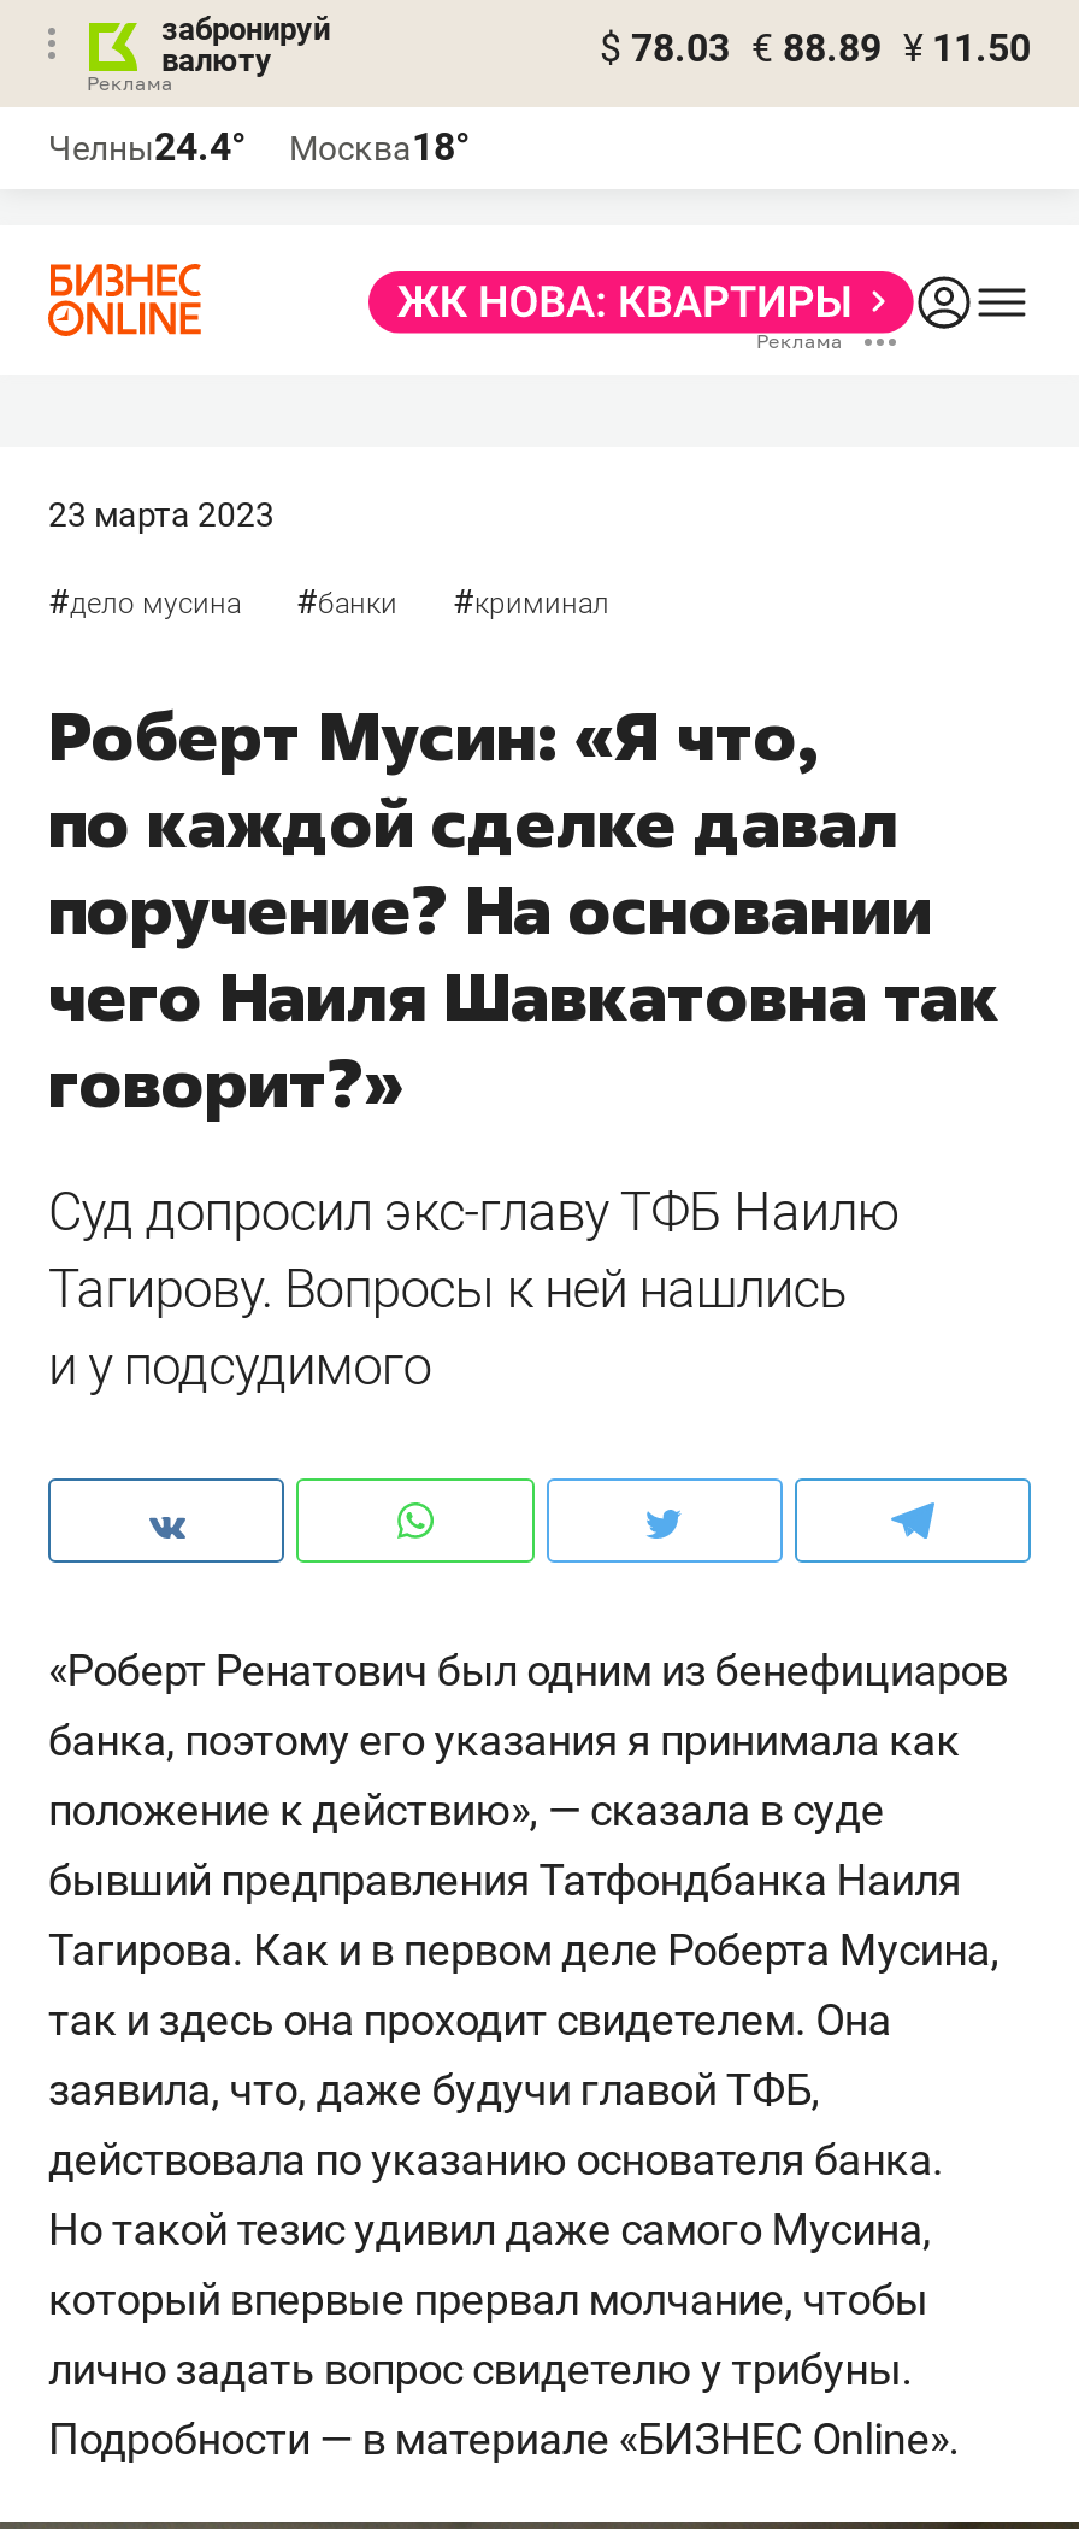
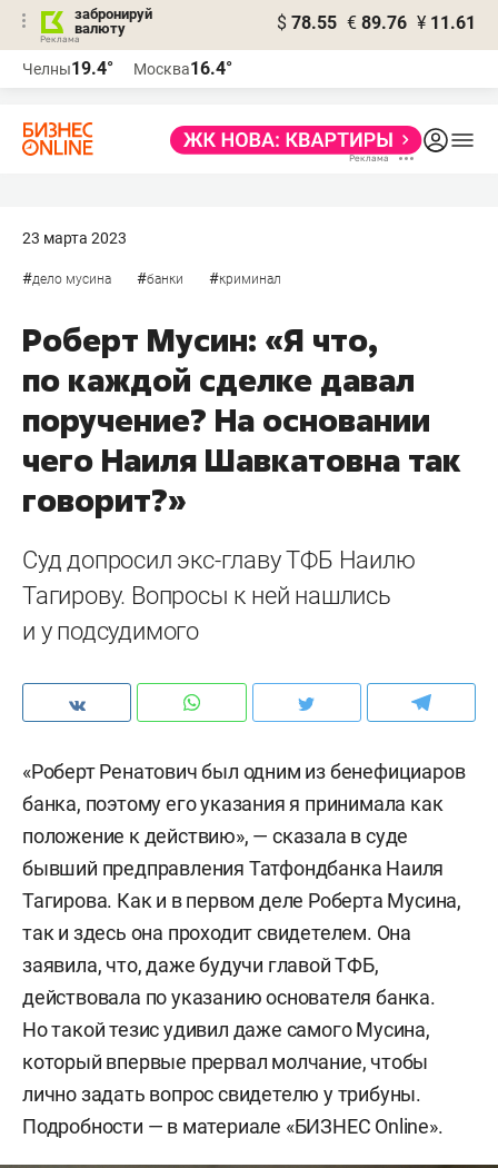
- $ 78.03 € 88.89 ¥ 11.50
+ $ 78.55 € 89.76 ¥ 11.61

- Челны24.4°
+ Челны19.4°

- Москва18°
+ Москва16.4°
